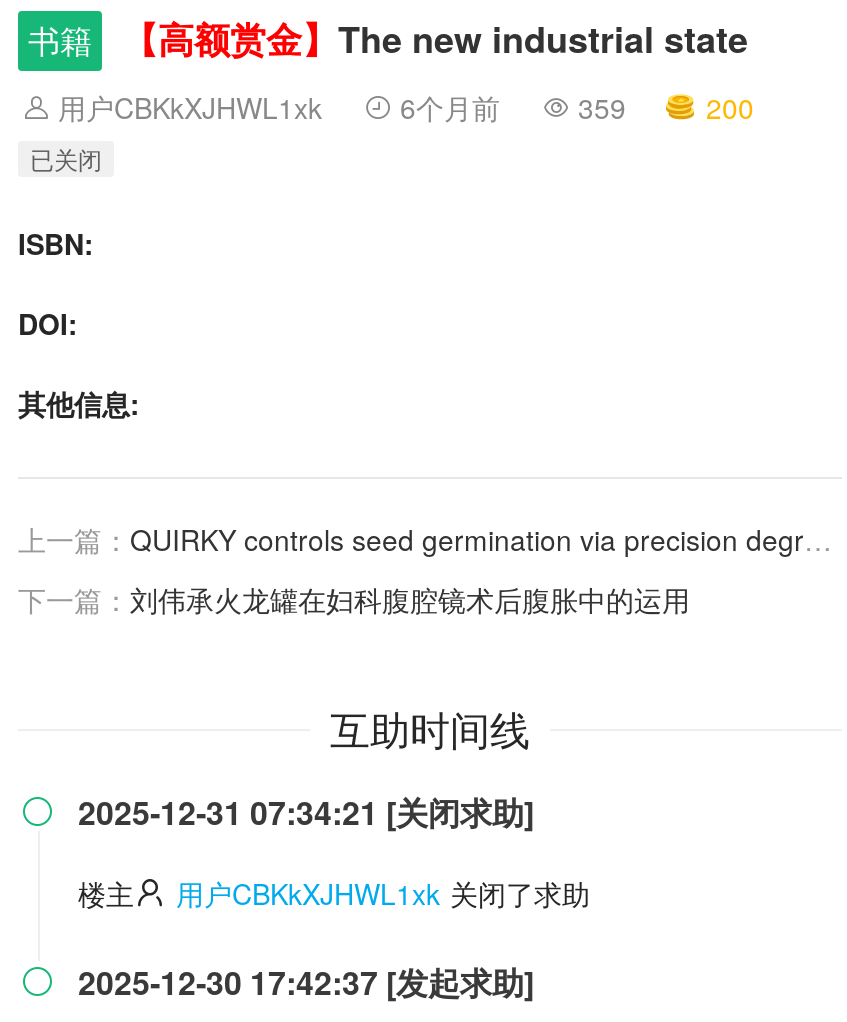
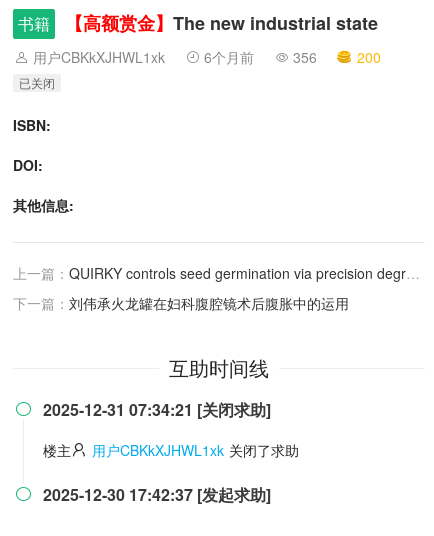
- 用户CBKkXJHWL1xk 6个月前 359 200
+ 用户CBKkXJHWL1xk 6个月前 356 200
